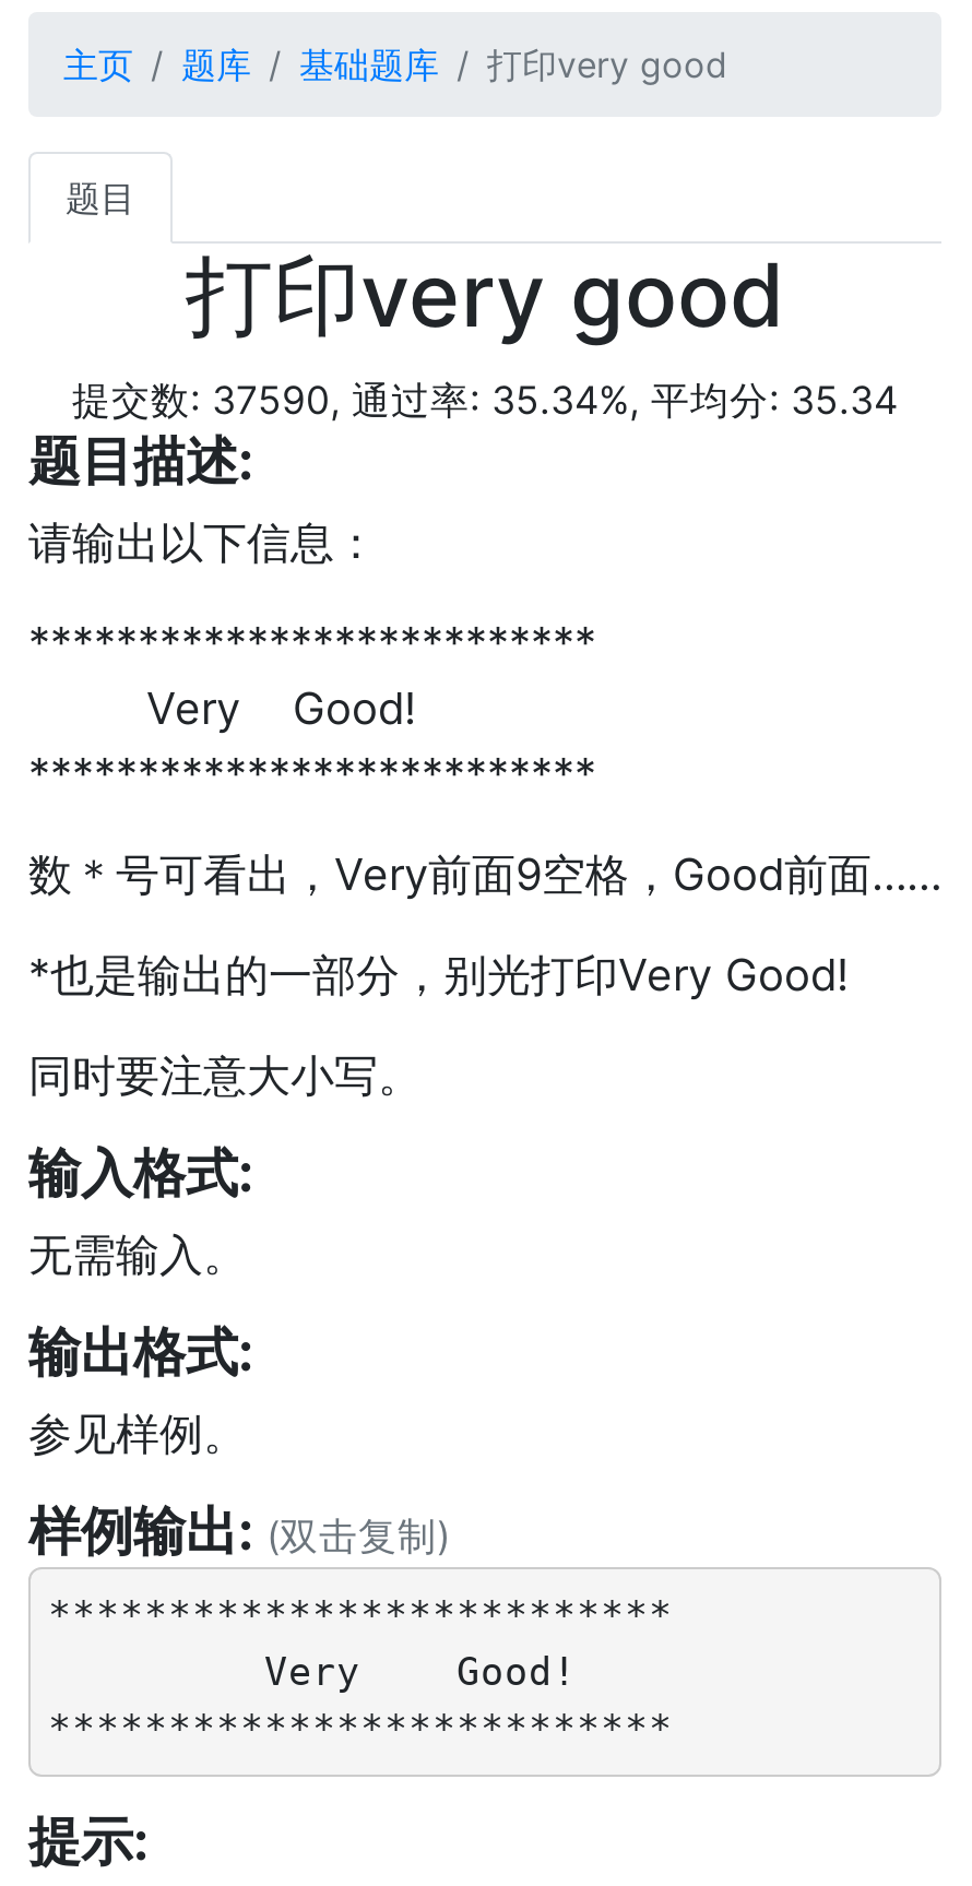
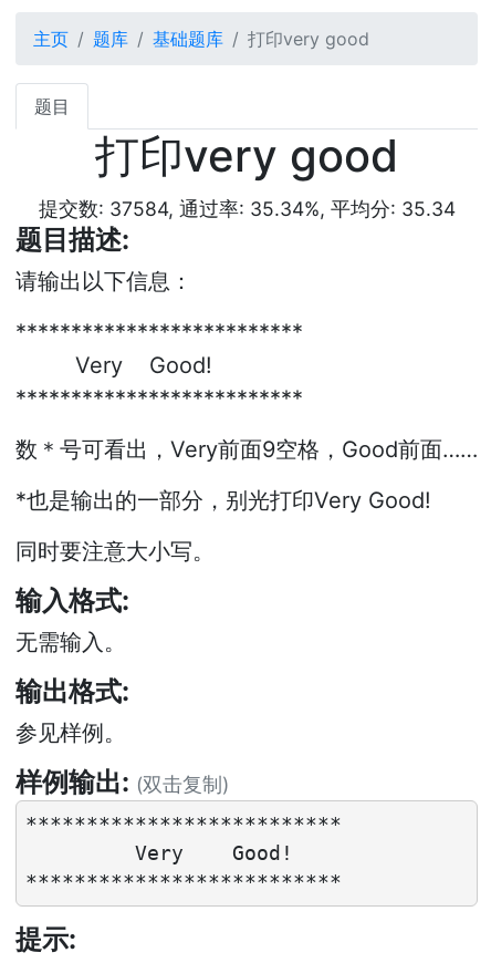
- 提交数: 37590, 通过率: 35.34%, 平均分: 35.34
+ 提交数: 37584, 通过率: 35.34%, 平均分: 35.34
